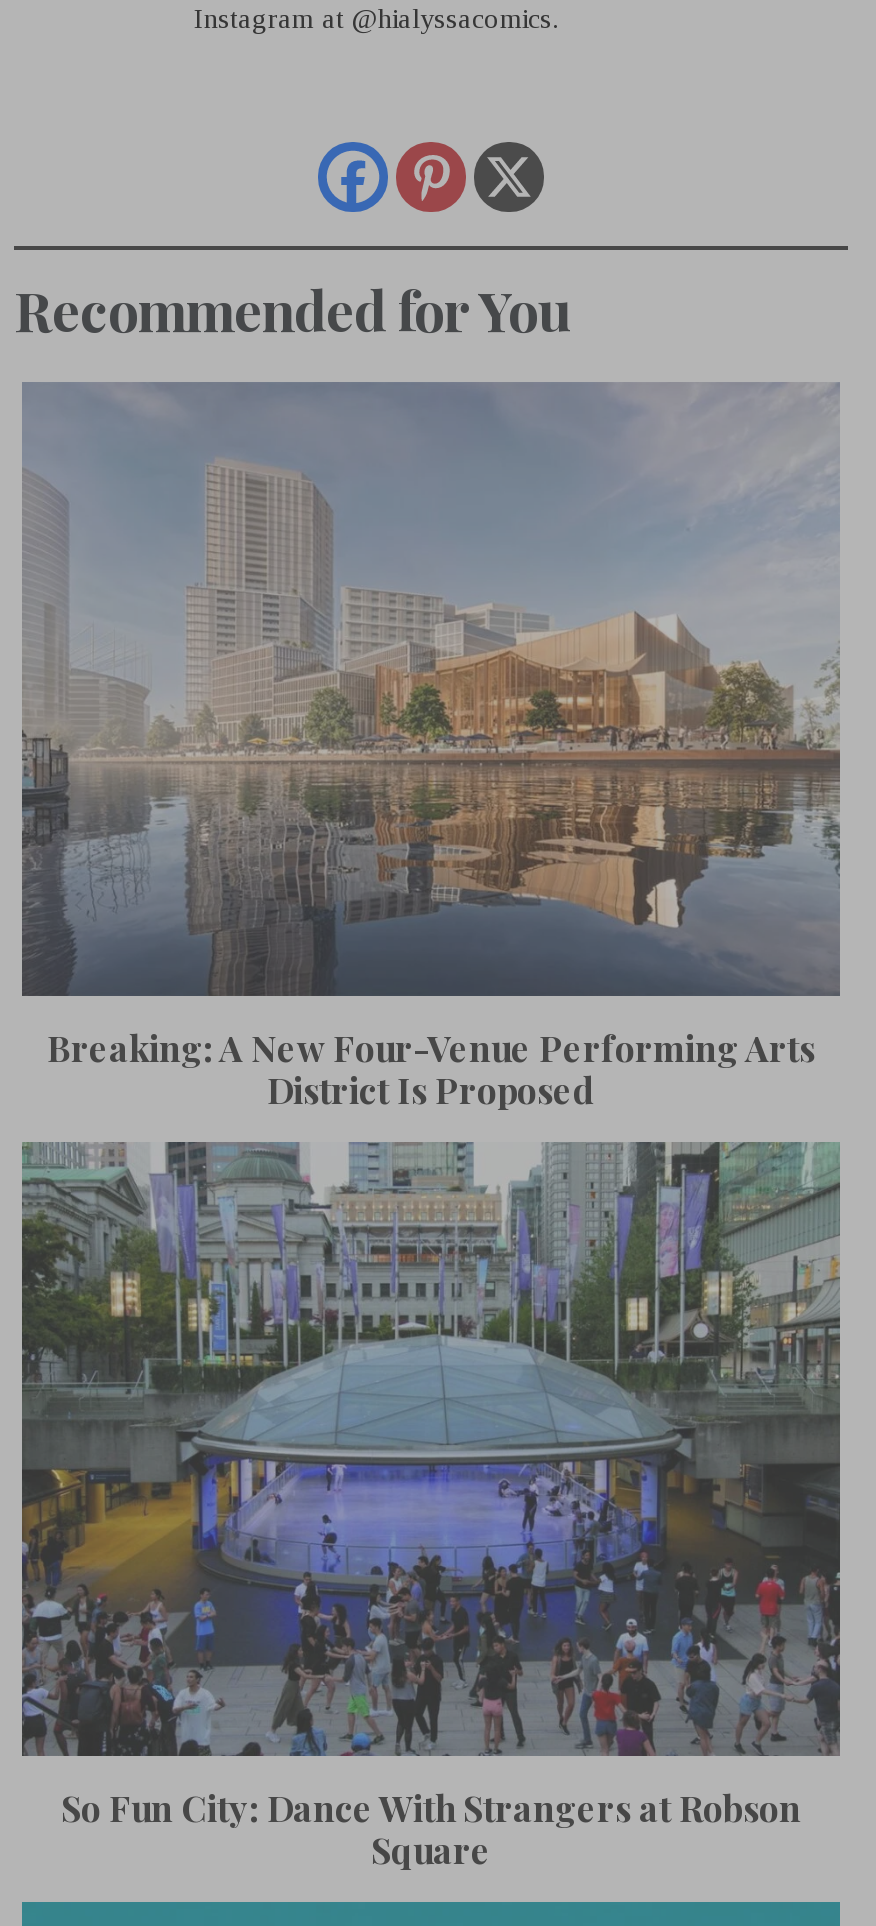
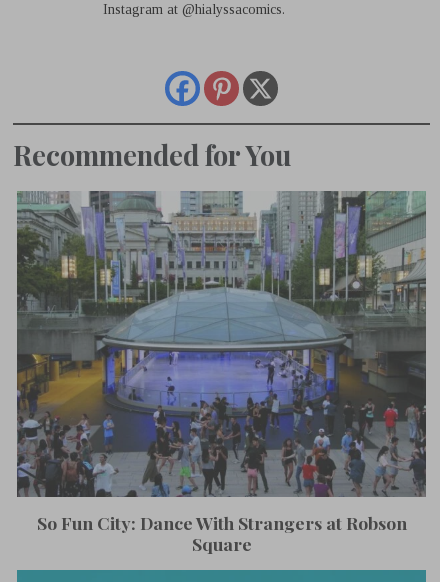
- [image]
- Breaking: A New Four-Venue Performing Arts
- District Is Proposed
